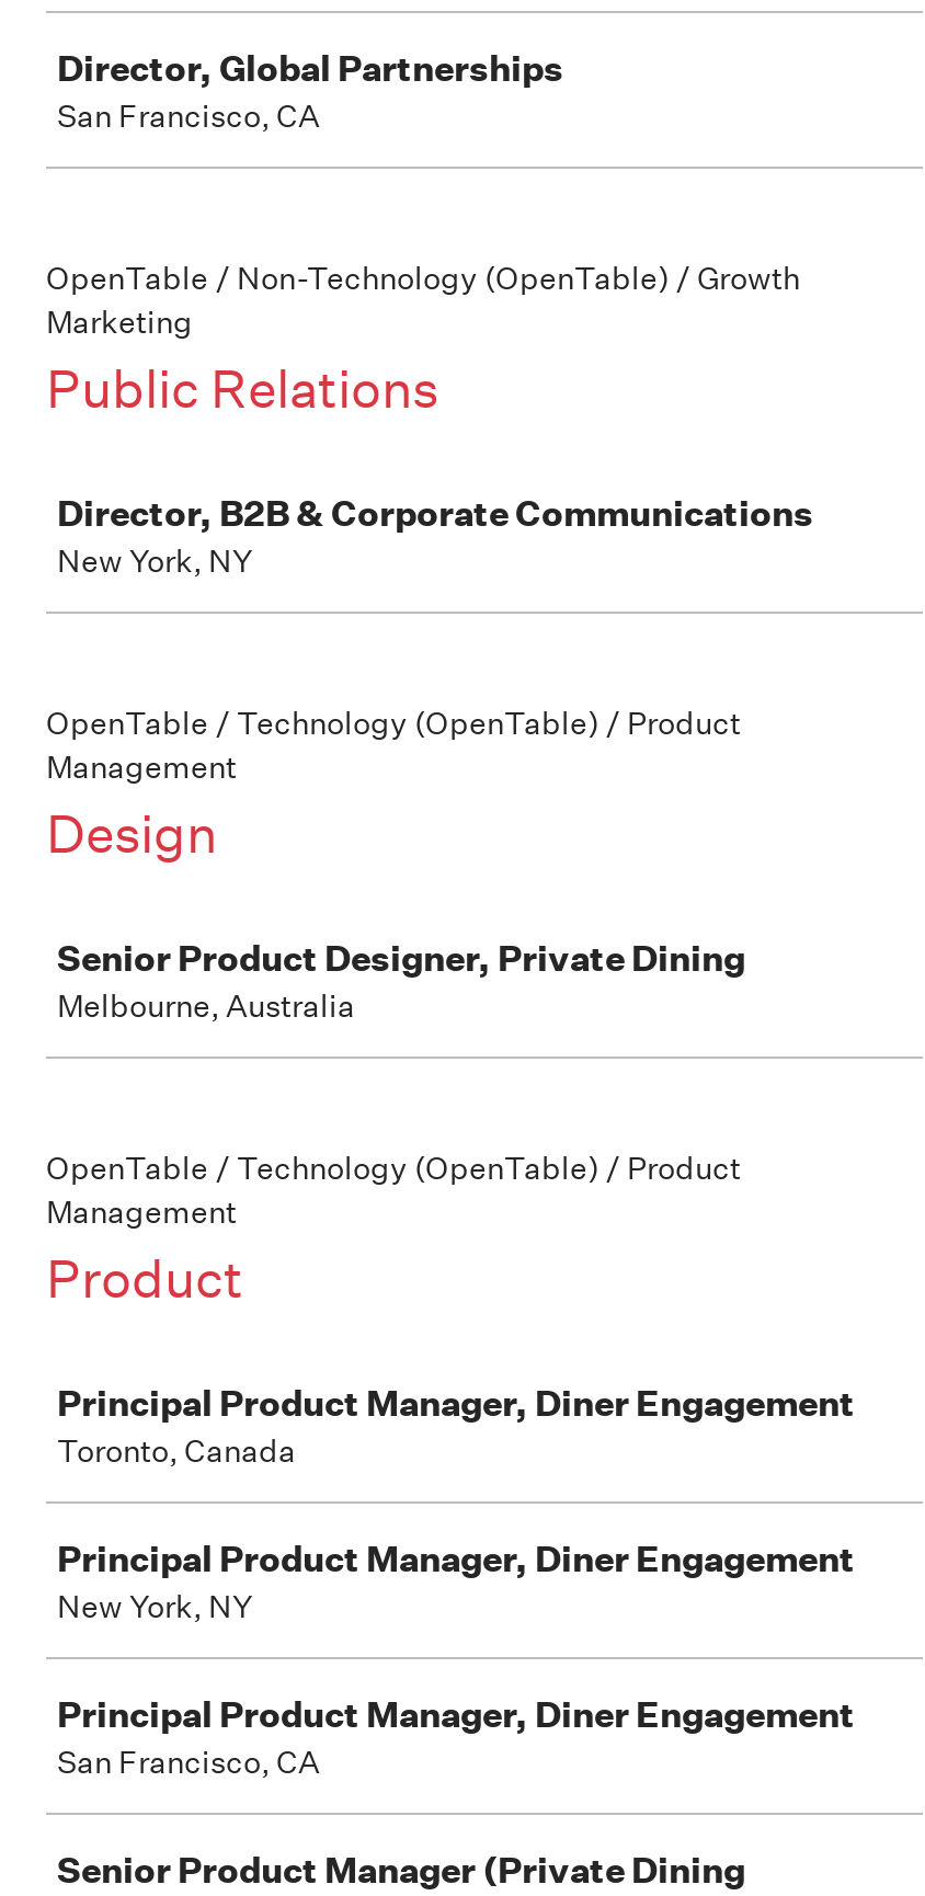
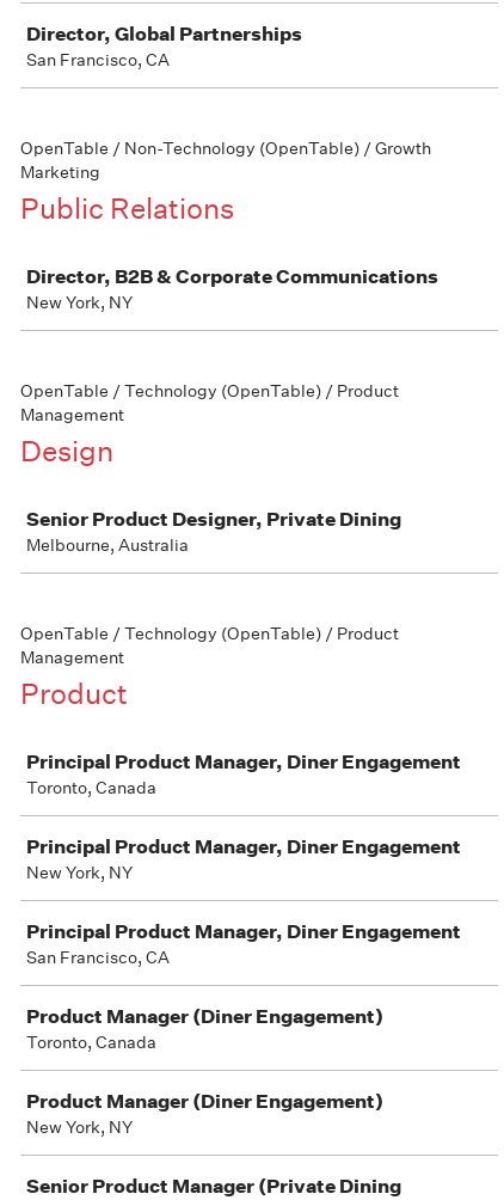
+ Product Manager (Diner Engagement)
+ Toronto, Canada
+ Product Manager (Diner Engagement)
+ New York, NY
